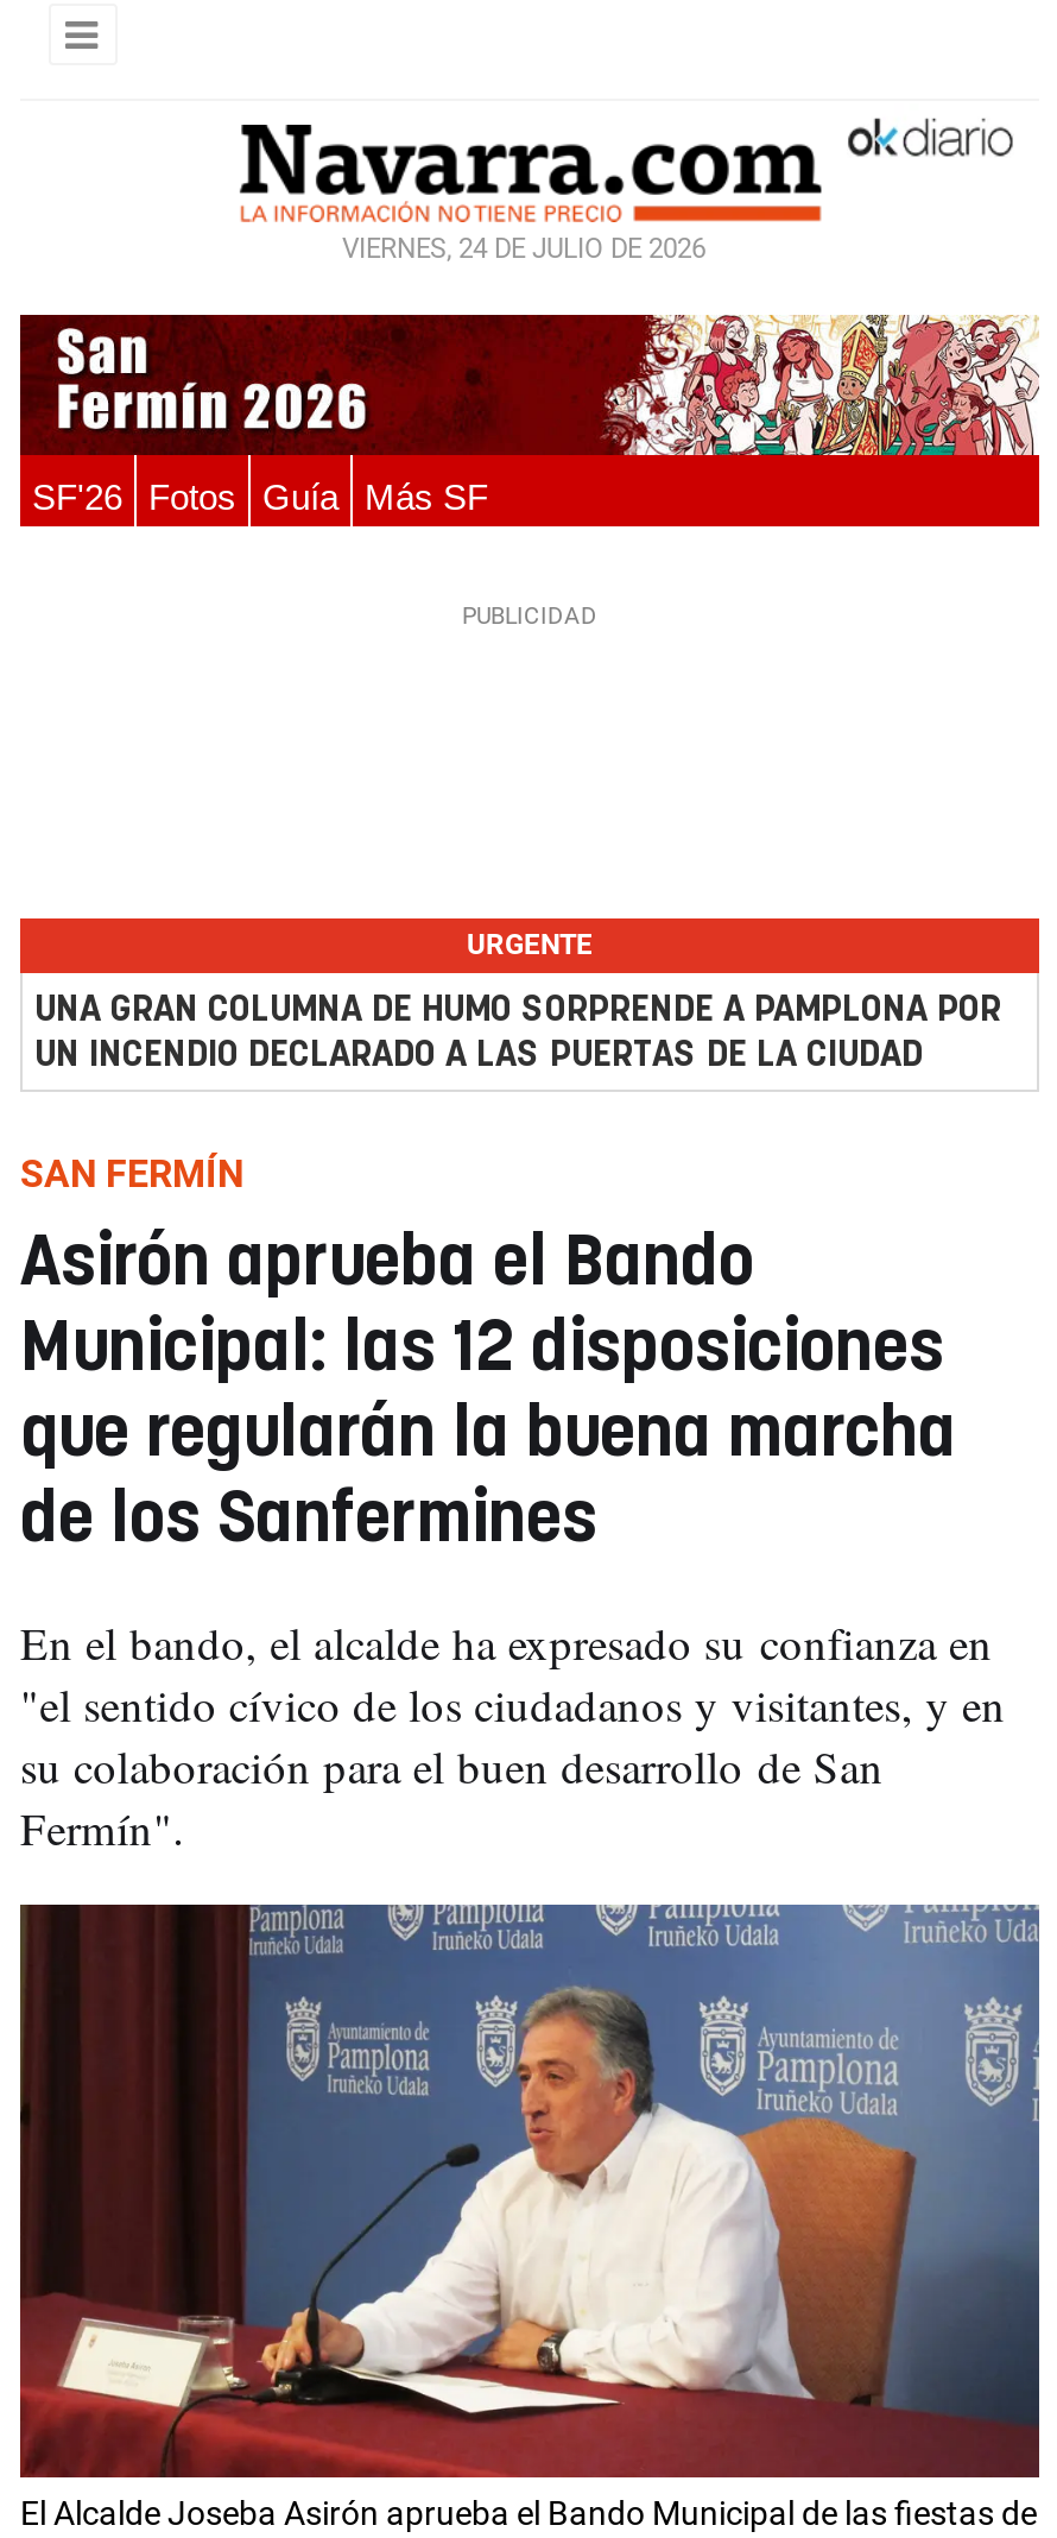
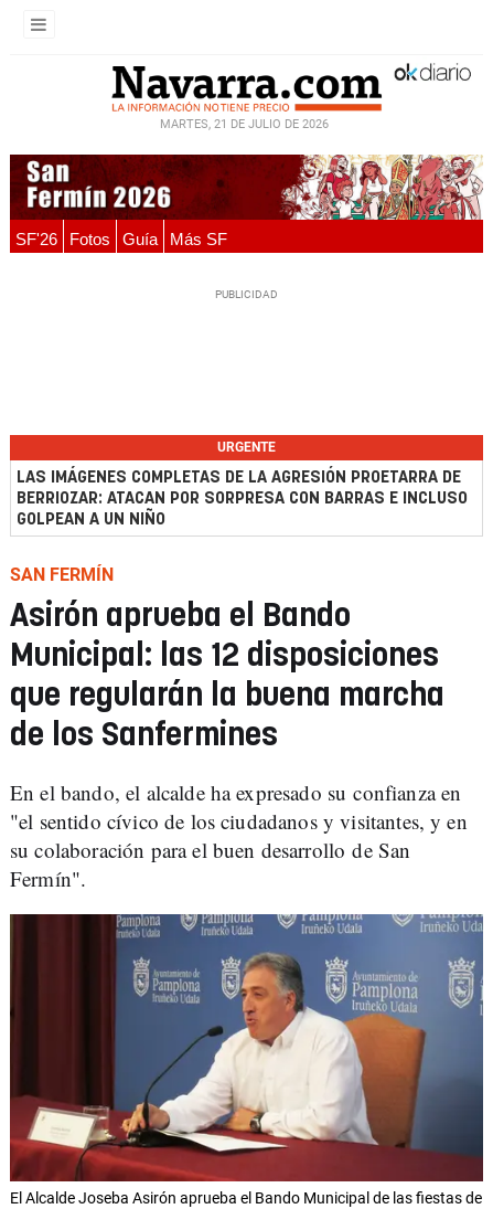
- VIERNES, 24 DE JULIO DE 2026
+ MARTES, 21 DE JULIO DE 2026

- UNA GRAN COLUMNA DE HUMO SORPRENDE A PAMPLONA POR
- UN INCENDIO DECLARADO A LAS PUERTAS DE LA CIUDAD
+ LAS IMÁGENES COMPLETAS DE LA AGRESIÓN PROETARRA DE
+ BERRIOZAR: ATACAN POR SORPRESA CON BARRAS E INCLUSO
+ GOLPEAN A UN NIÑO
